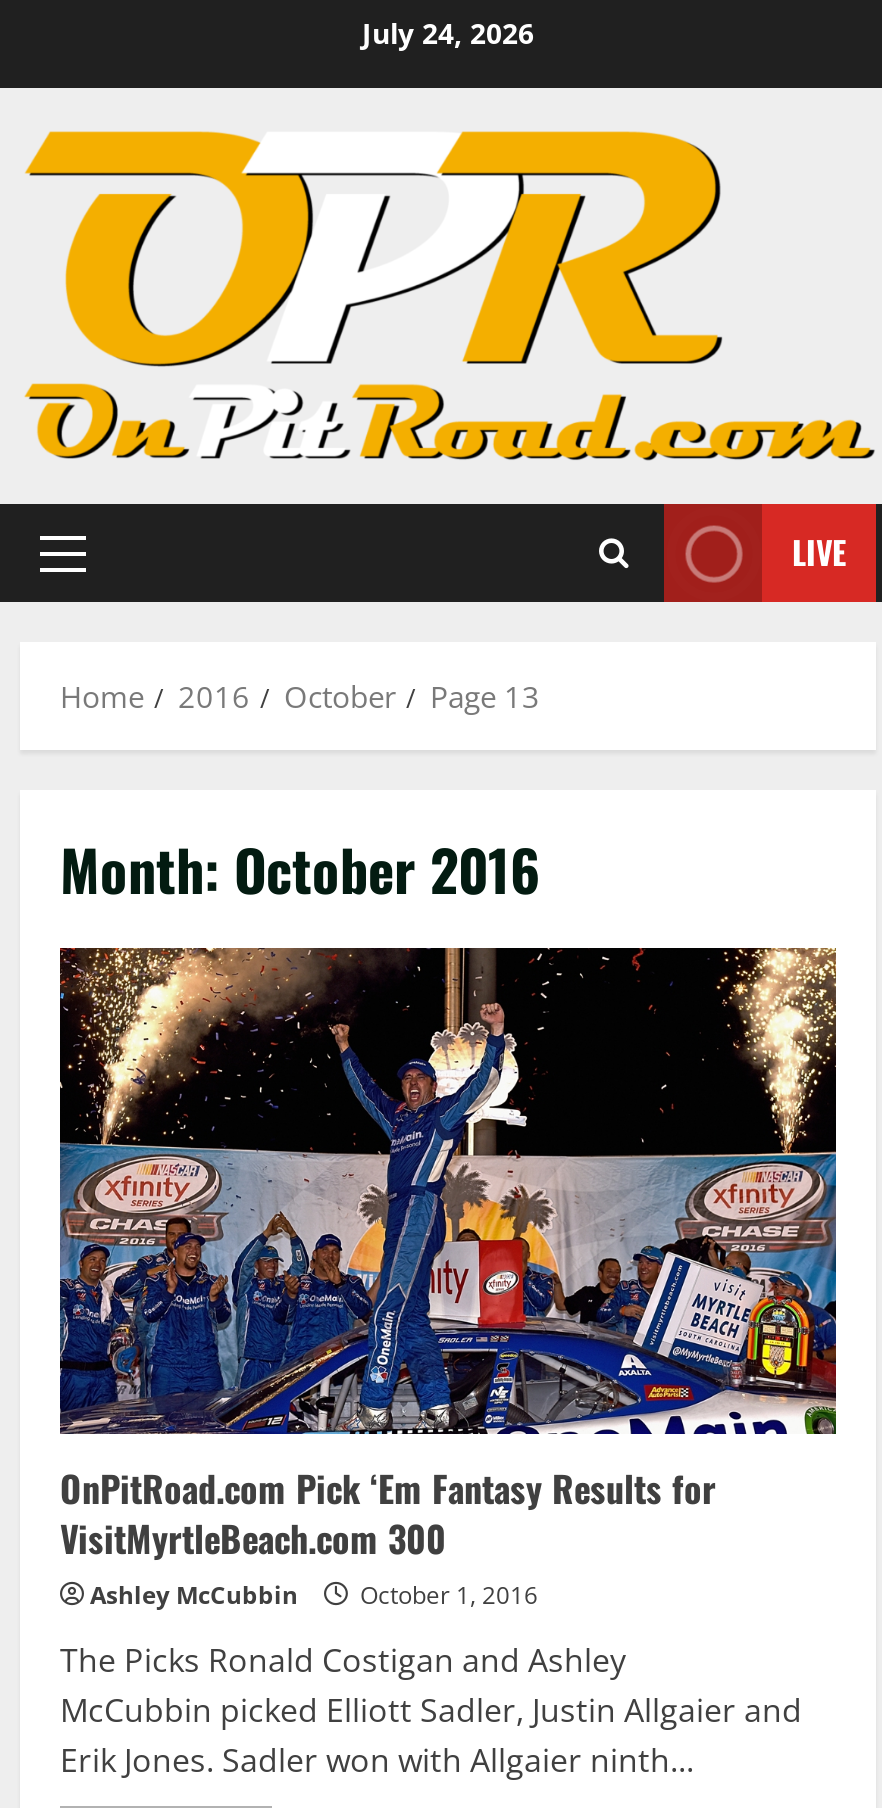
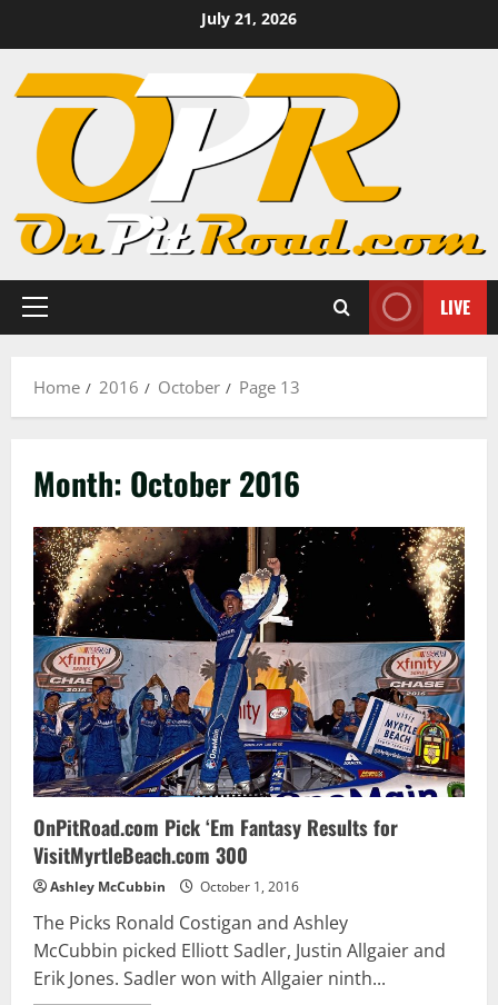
- July 24, 2026
+ July 21, 2026
